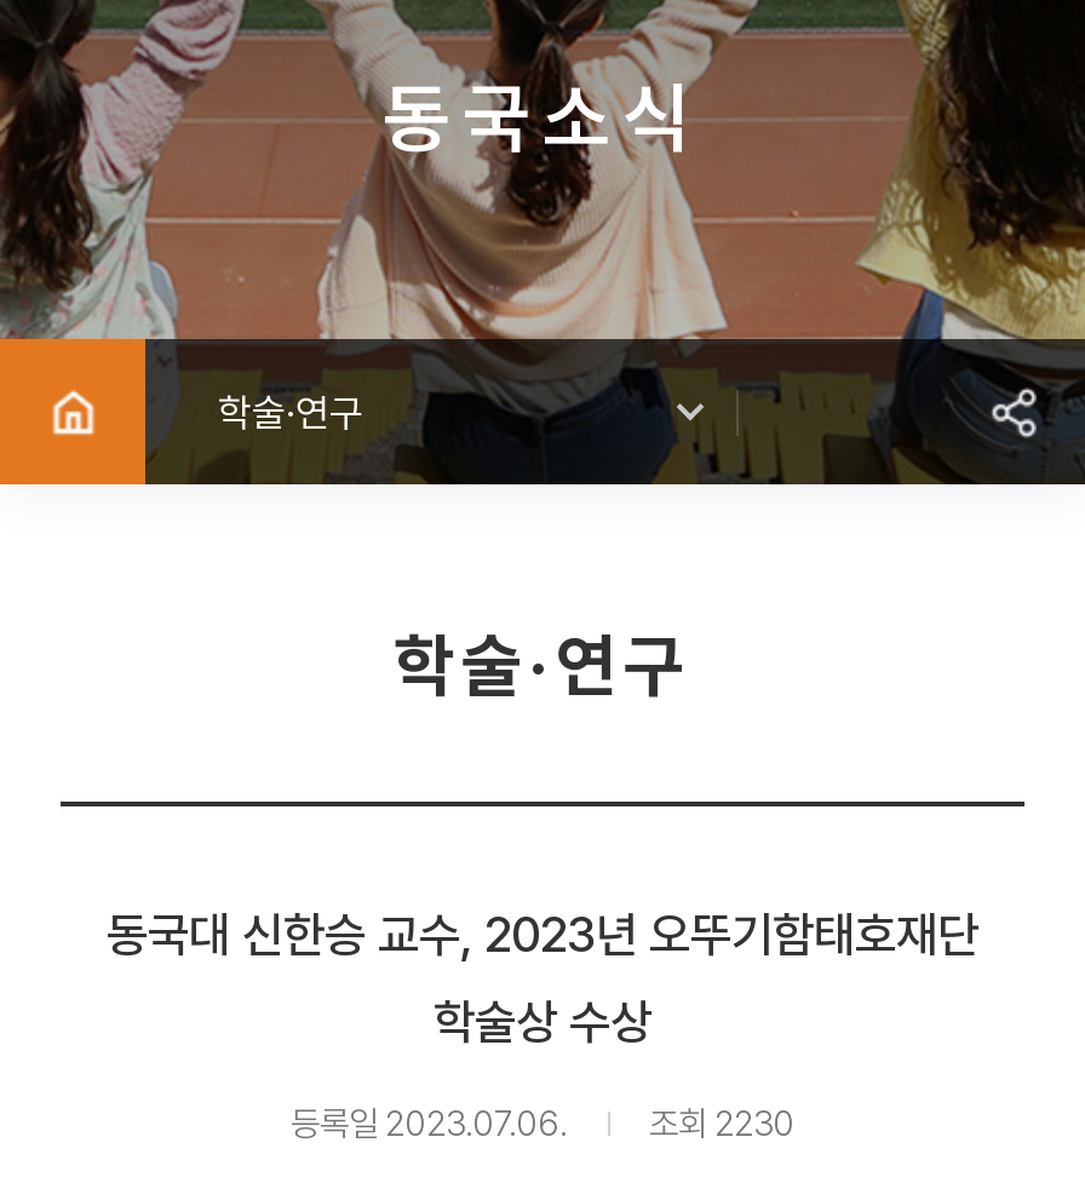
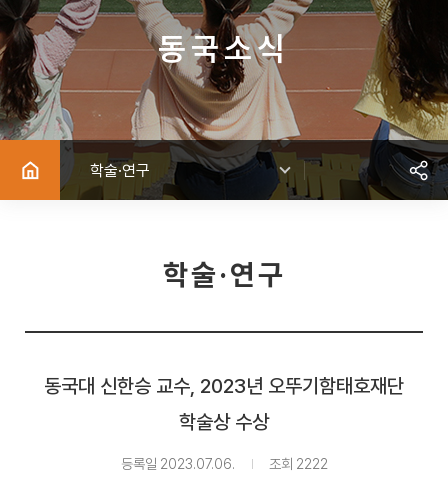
- 등록일 2023.07.06. 조회 2230
+ 등록일 2023.07.06. 조회 2222
